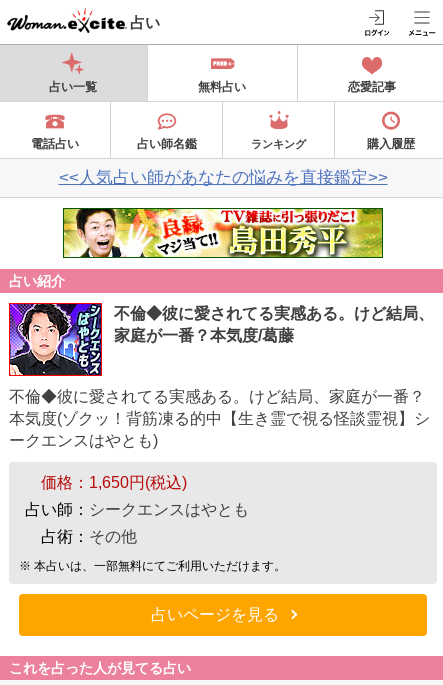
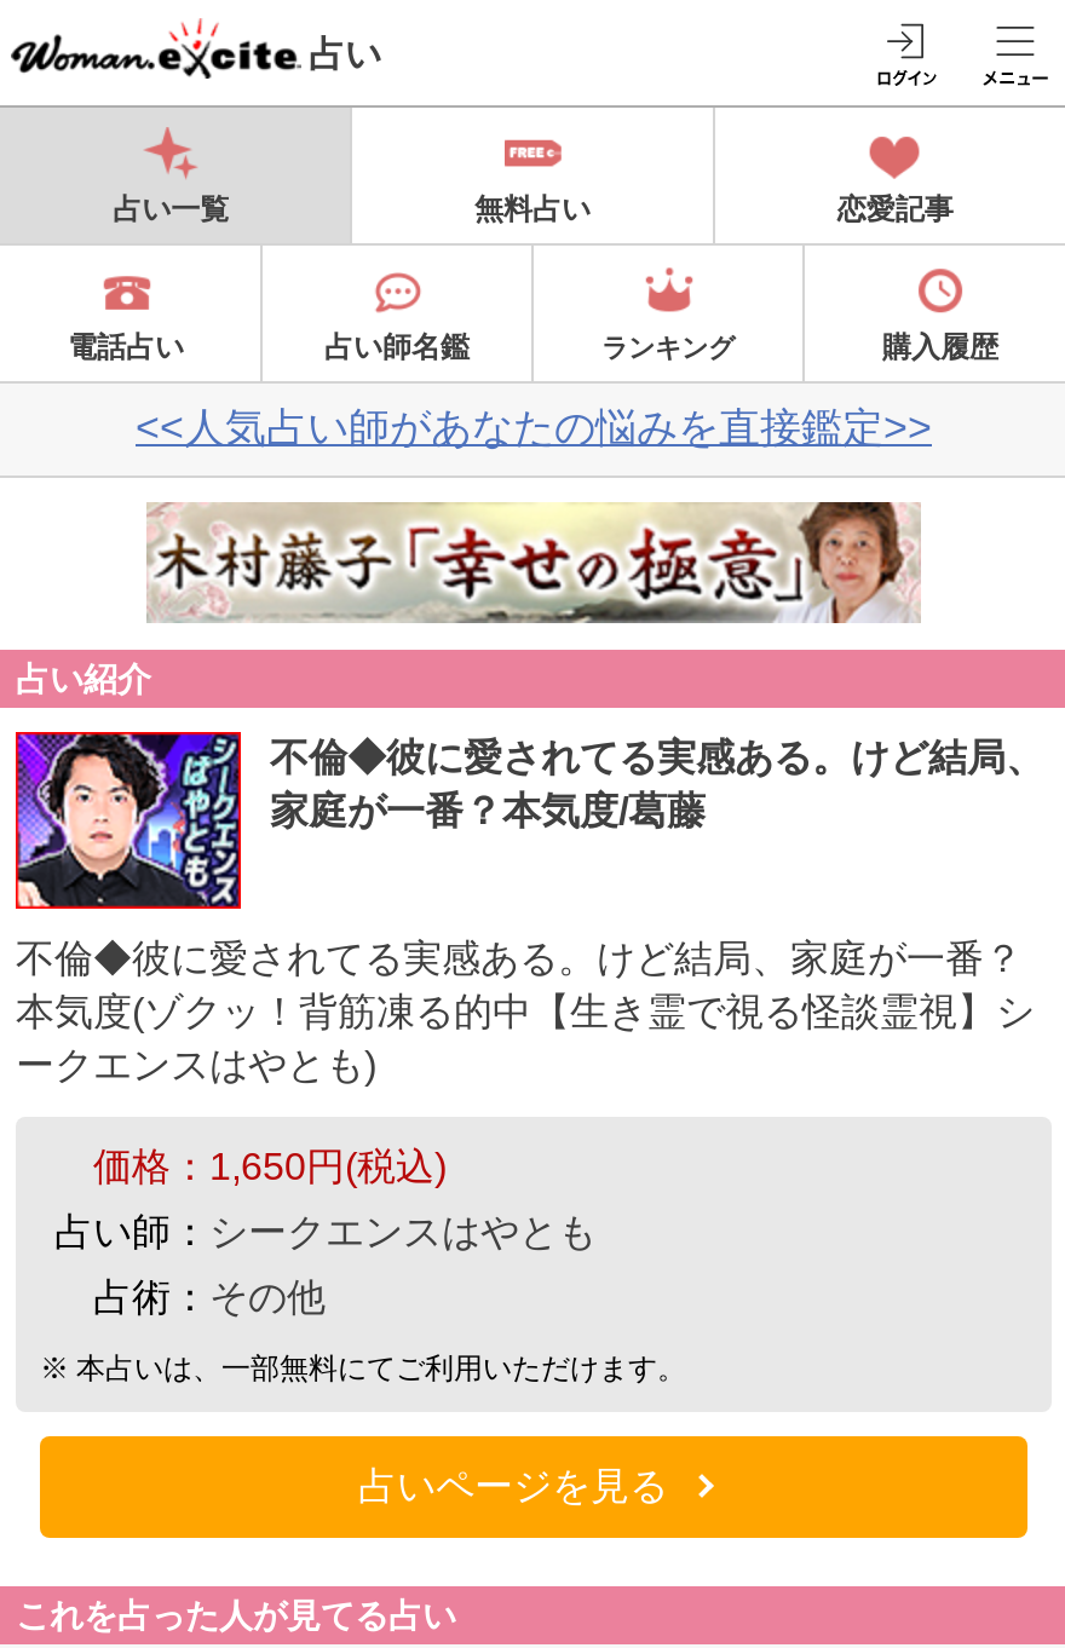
- [image]
+ [image]
